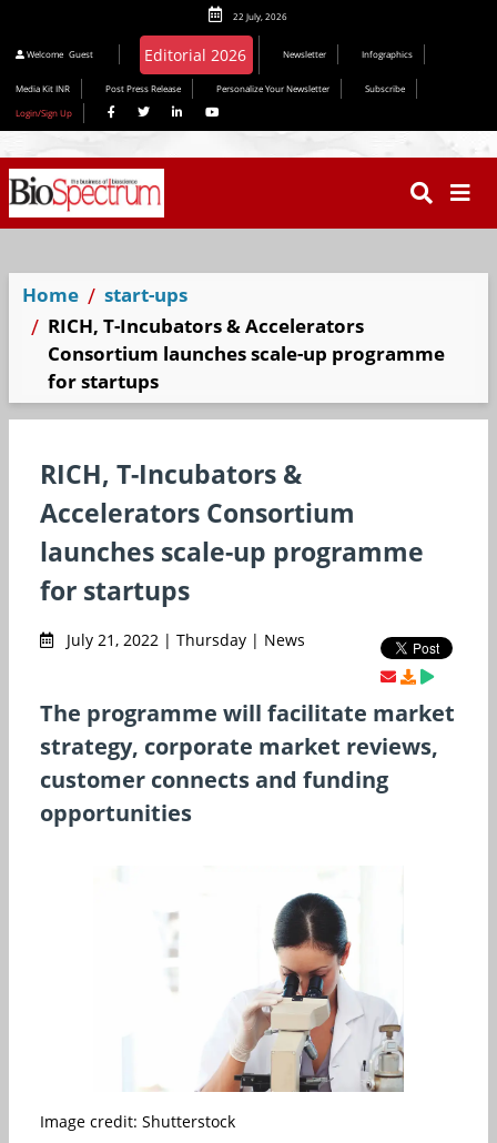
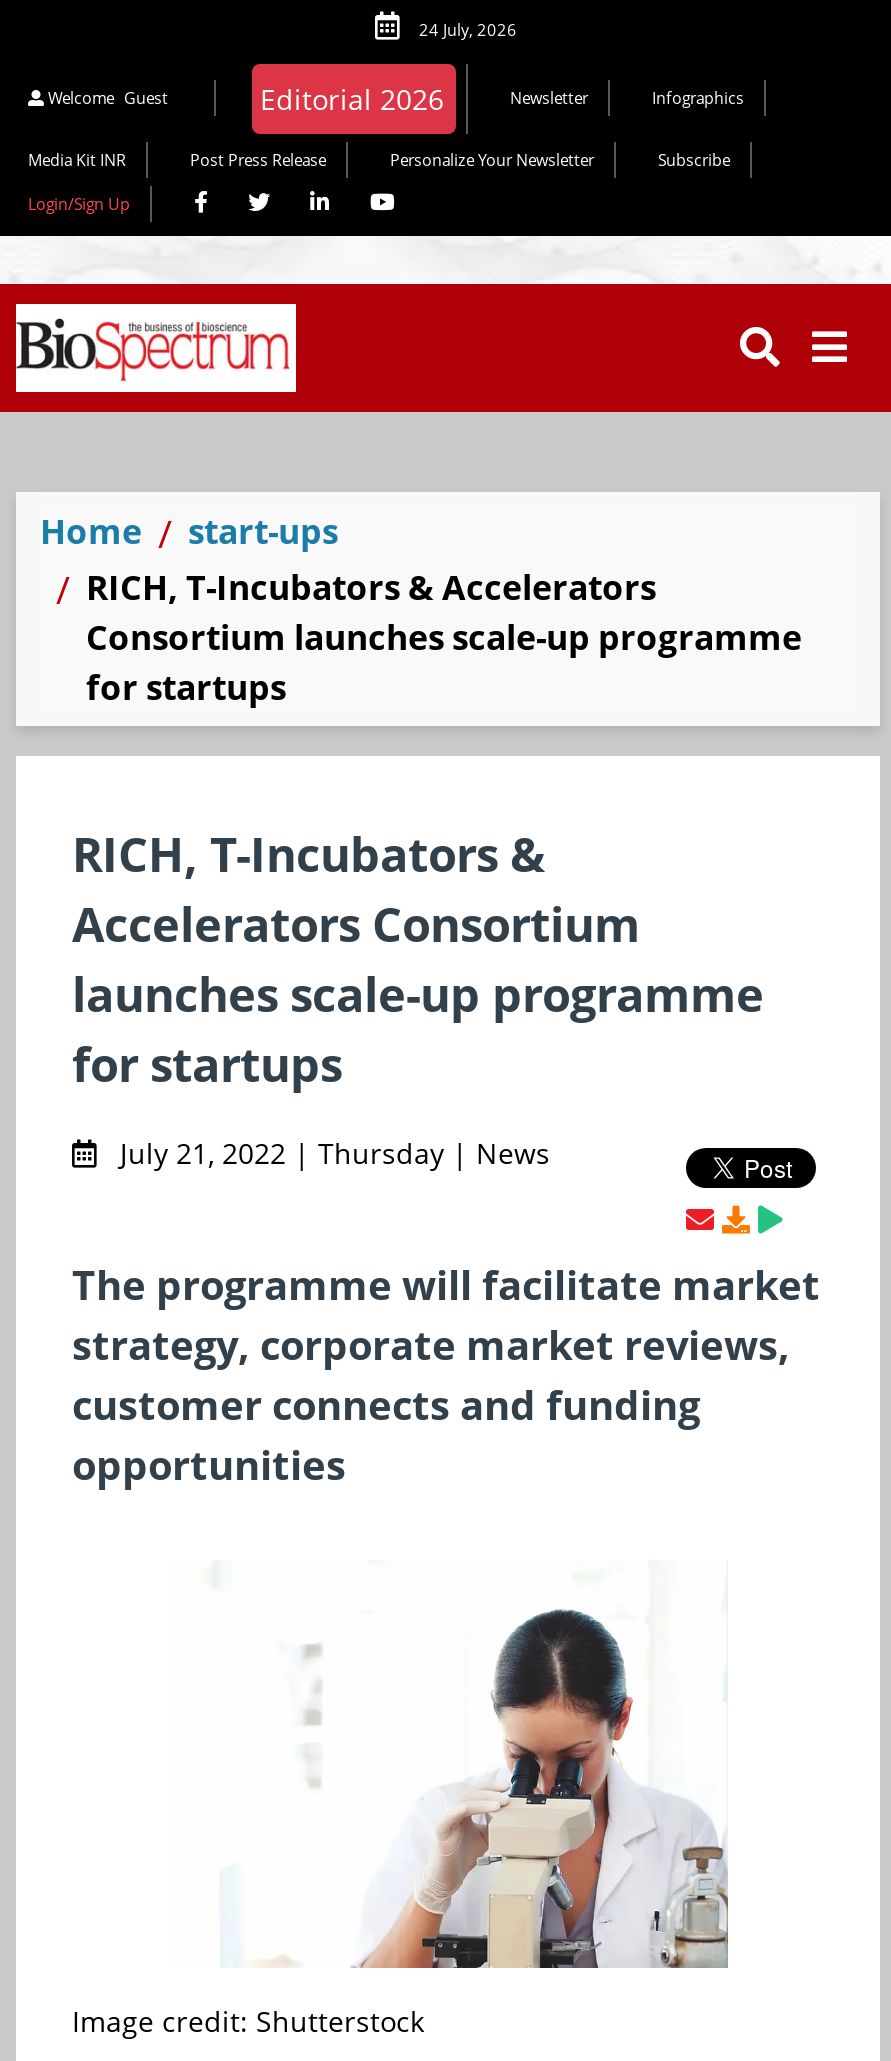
- 22 July, 2026
+ 24 July, 2026
